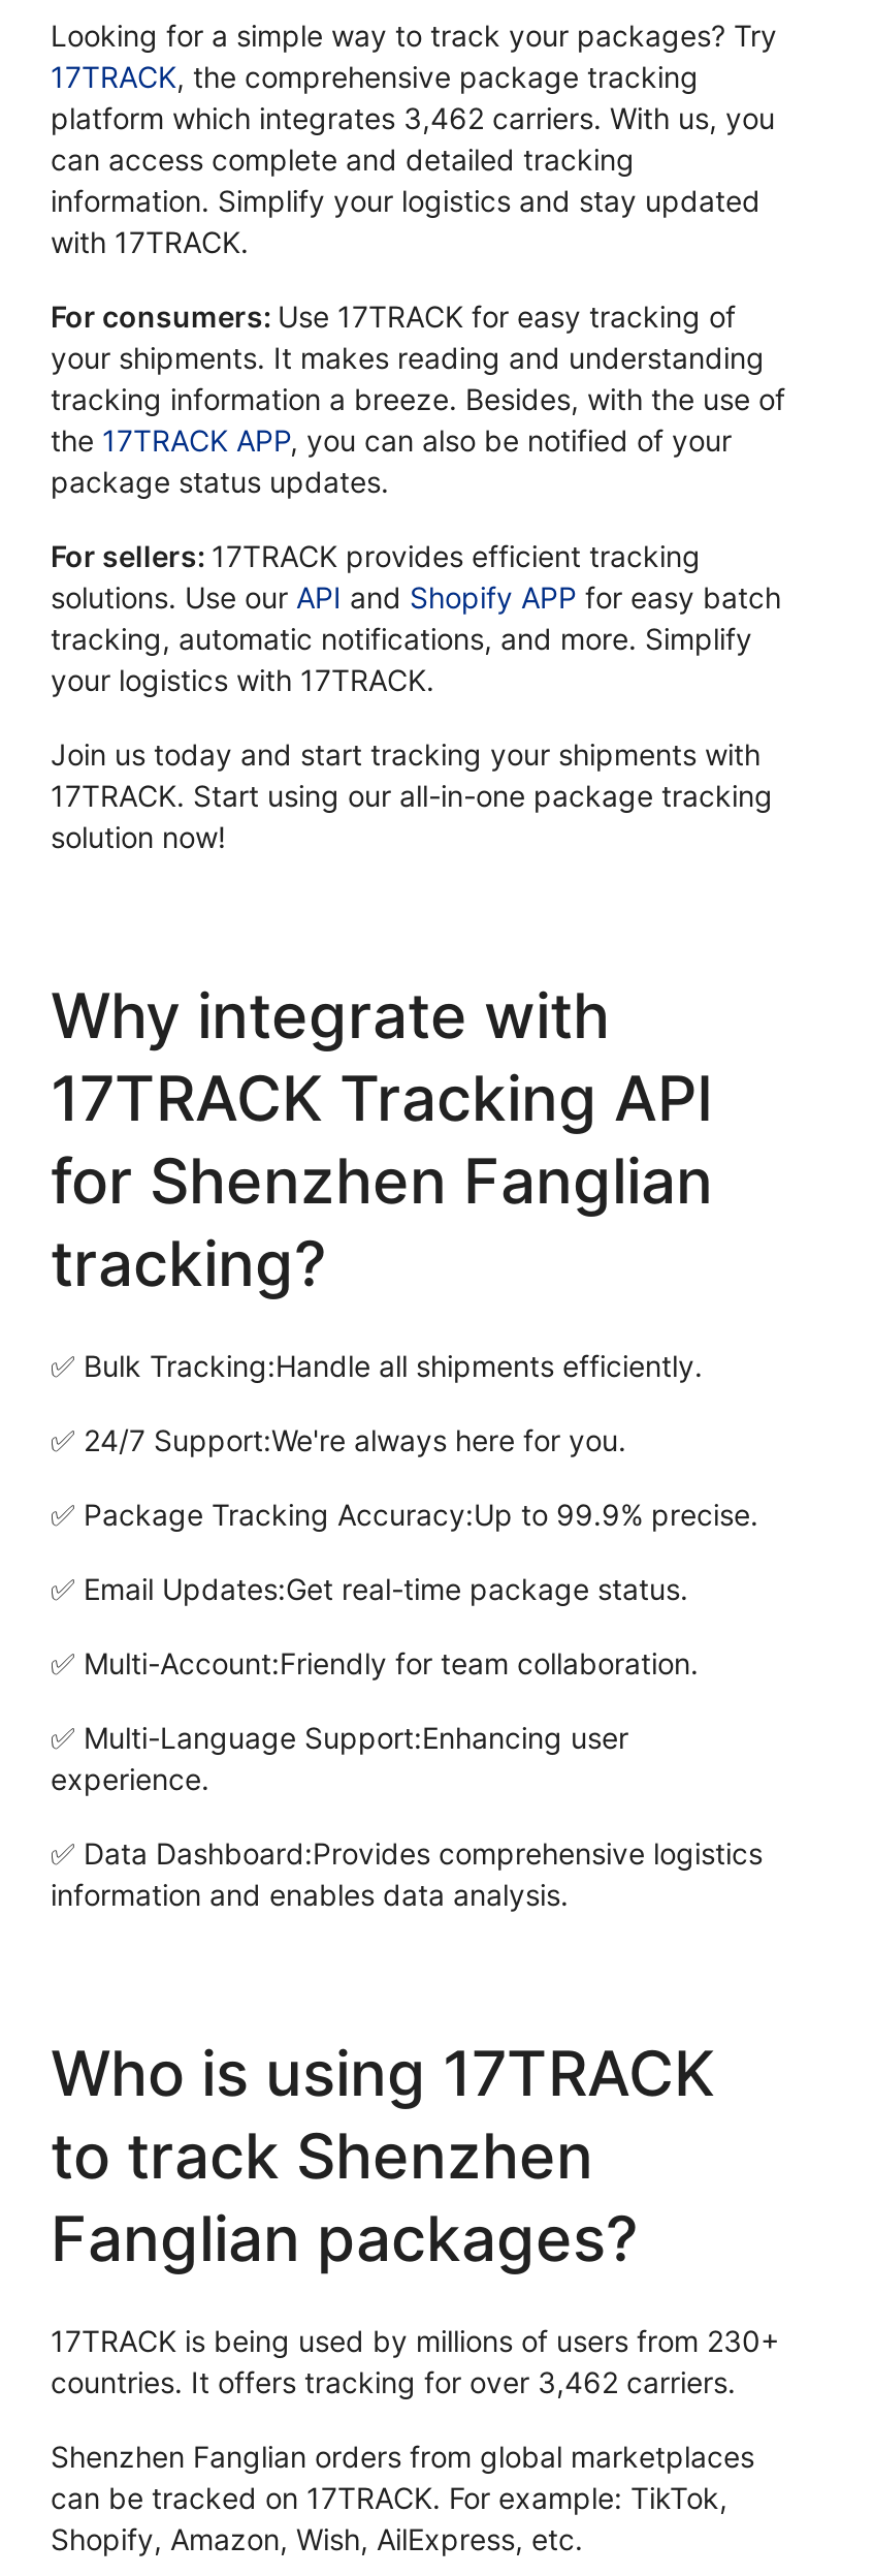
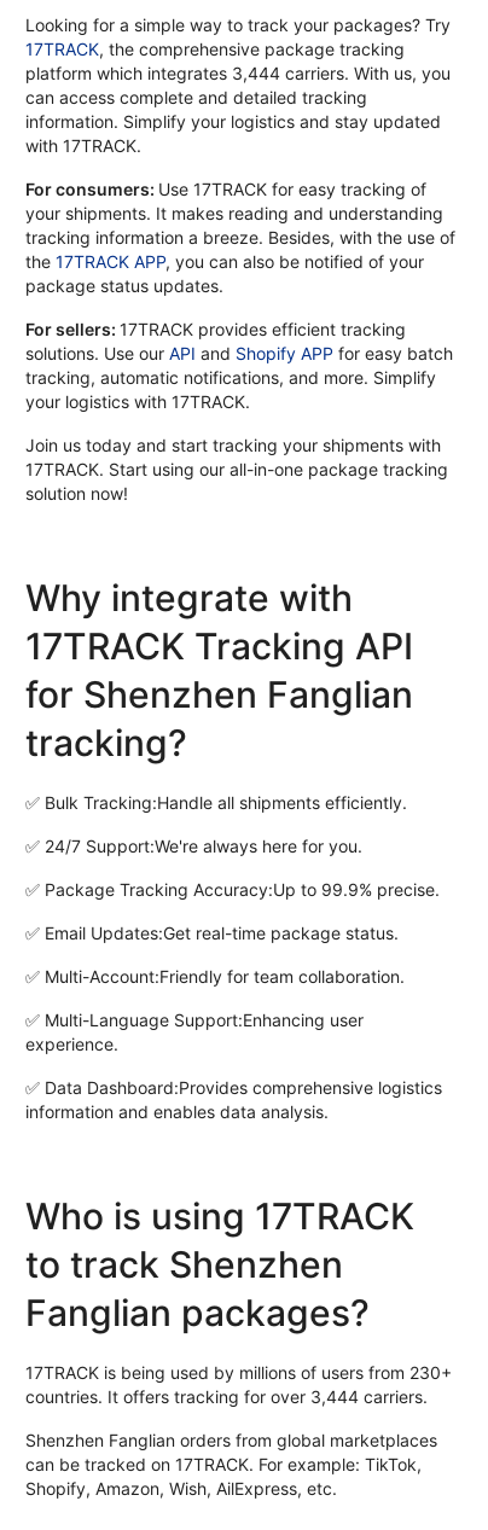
- platform which integrates 3,462 carriers. With us, you
+ platform which integrates 3,444 carriers. With us, you

- countries. It offers tracking for over 3,462 carriers.
+ countries. It offers tracking for over 3,444 carriers.
